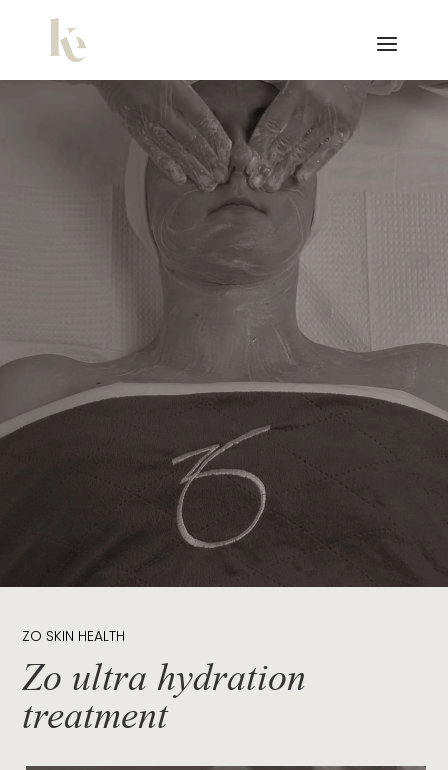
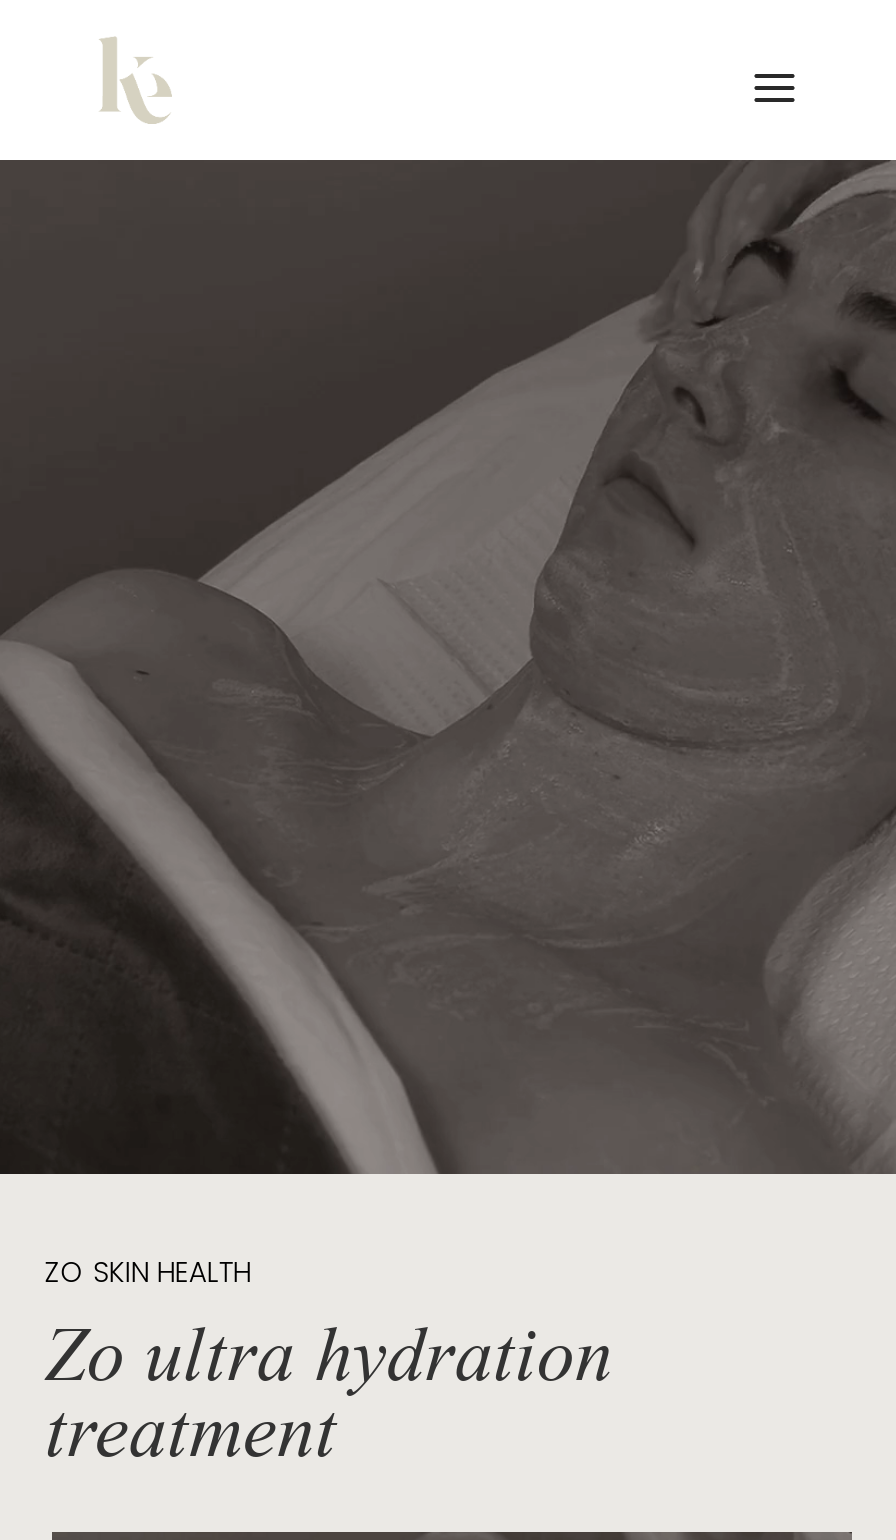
- [image]
+ [image]
